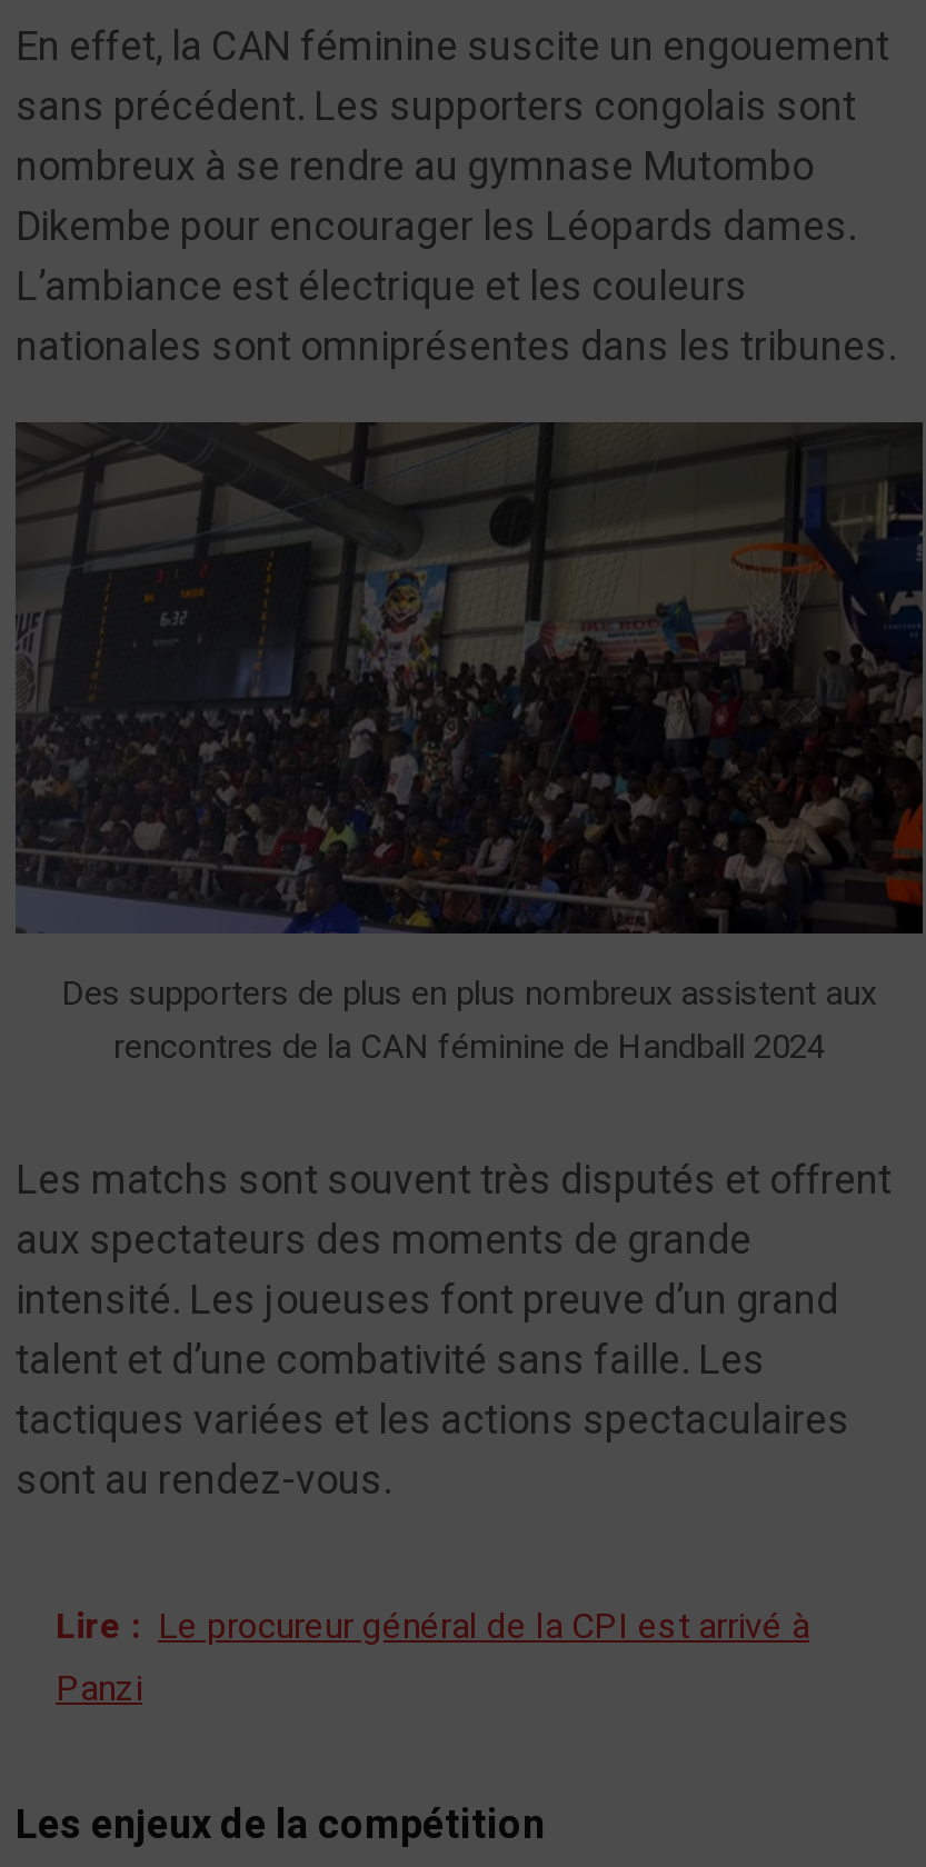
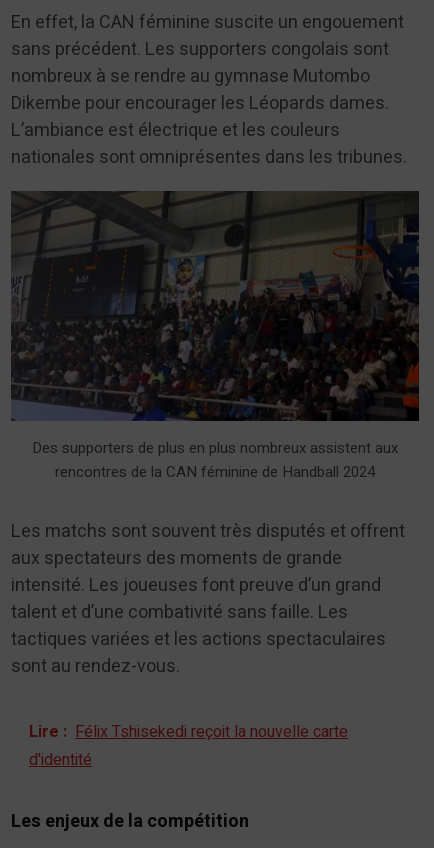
- Lire : Le procureur général de la CPI est arrivé à
- Panzi
+ Lire : Félix Tshisekedi reçoit la nouvelle carte
+ d'identité
